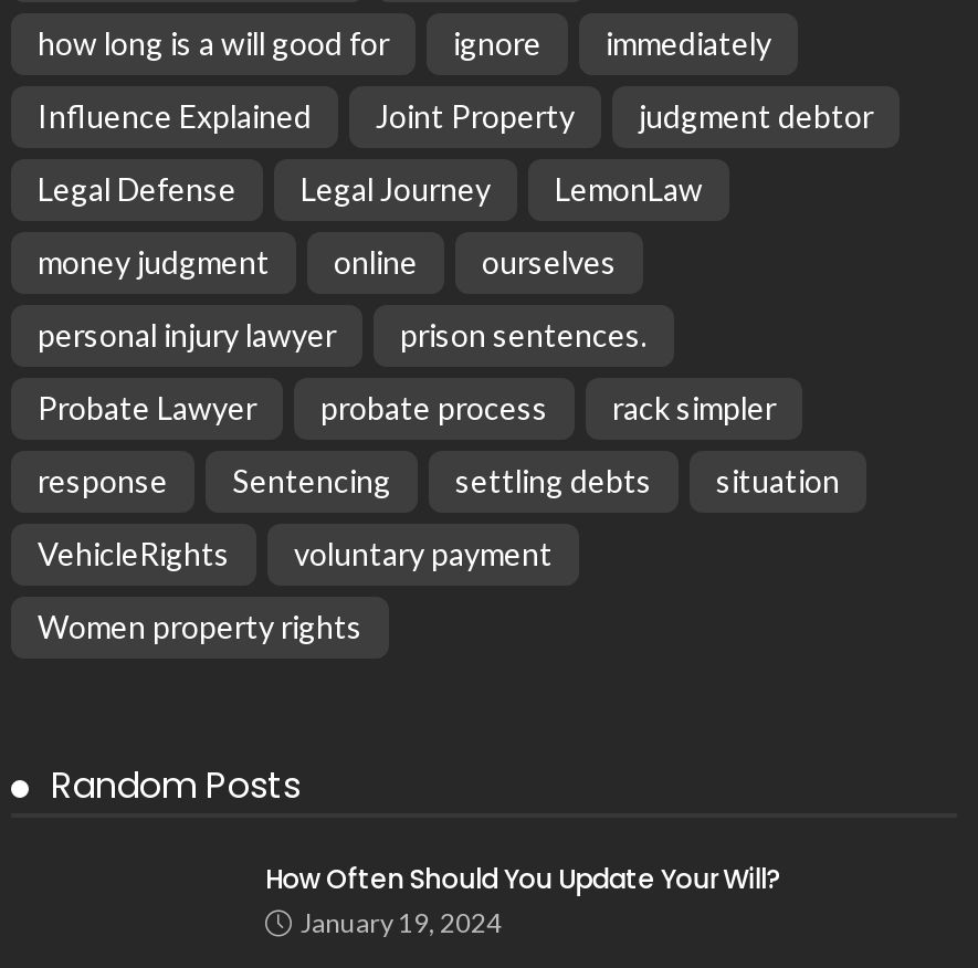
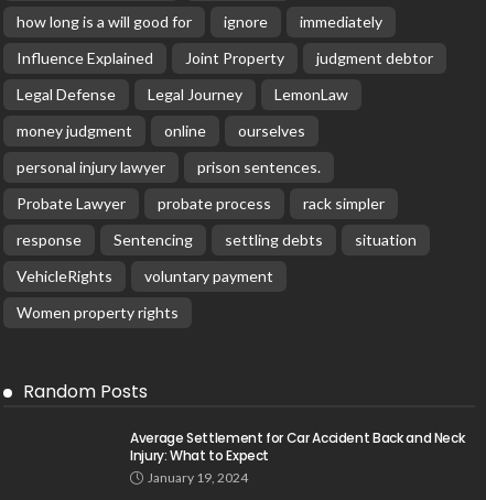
- How Often Should You Update Your Will?
+ Average Settlement for Car Accident Back and Neck
+ Injury: What to Expect
